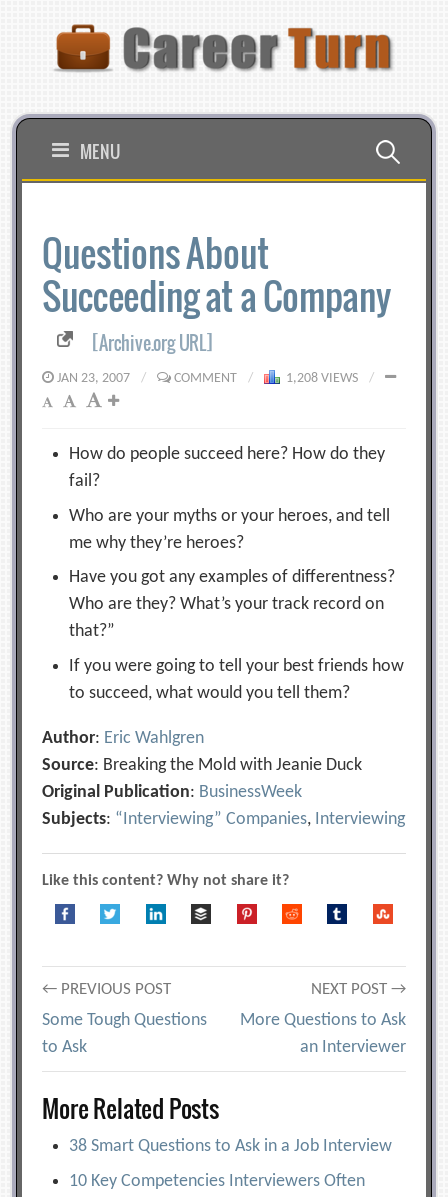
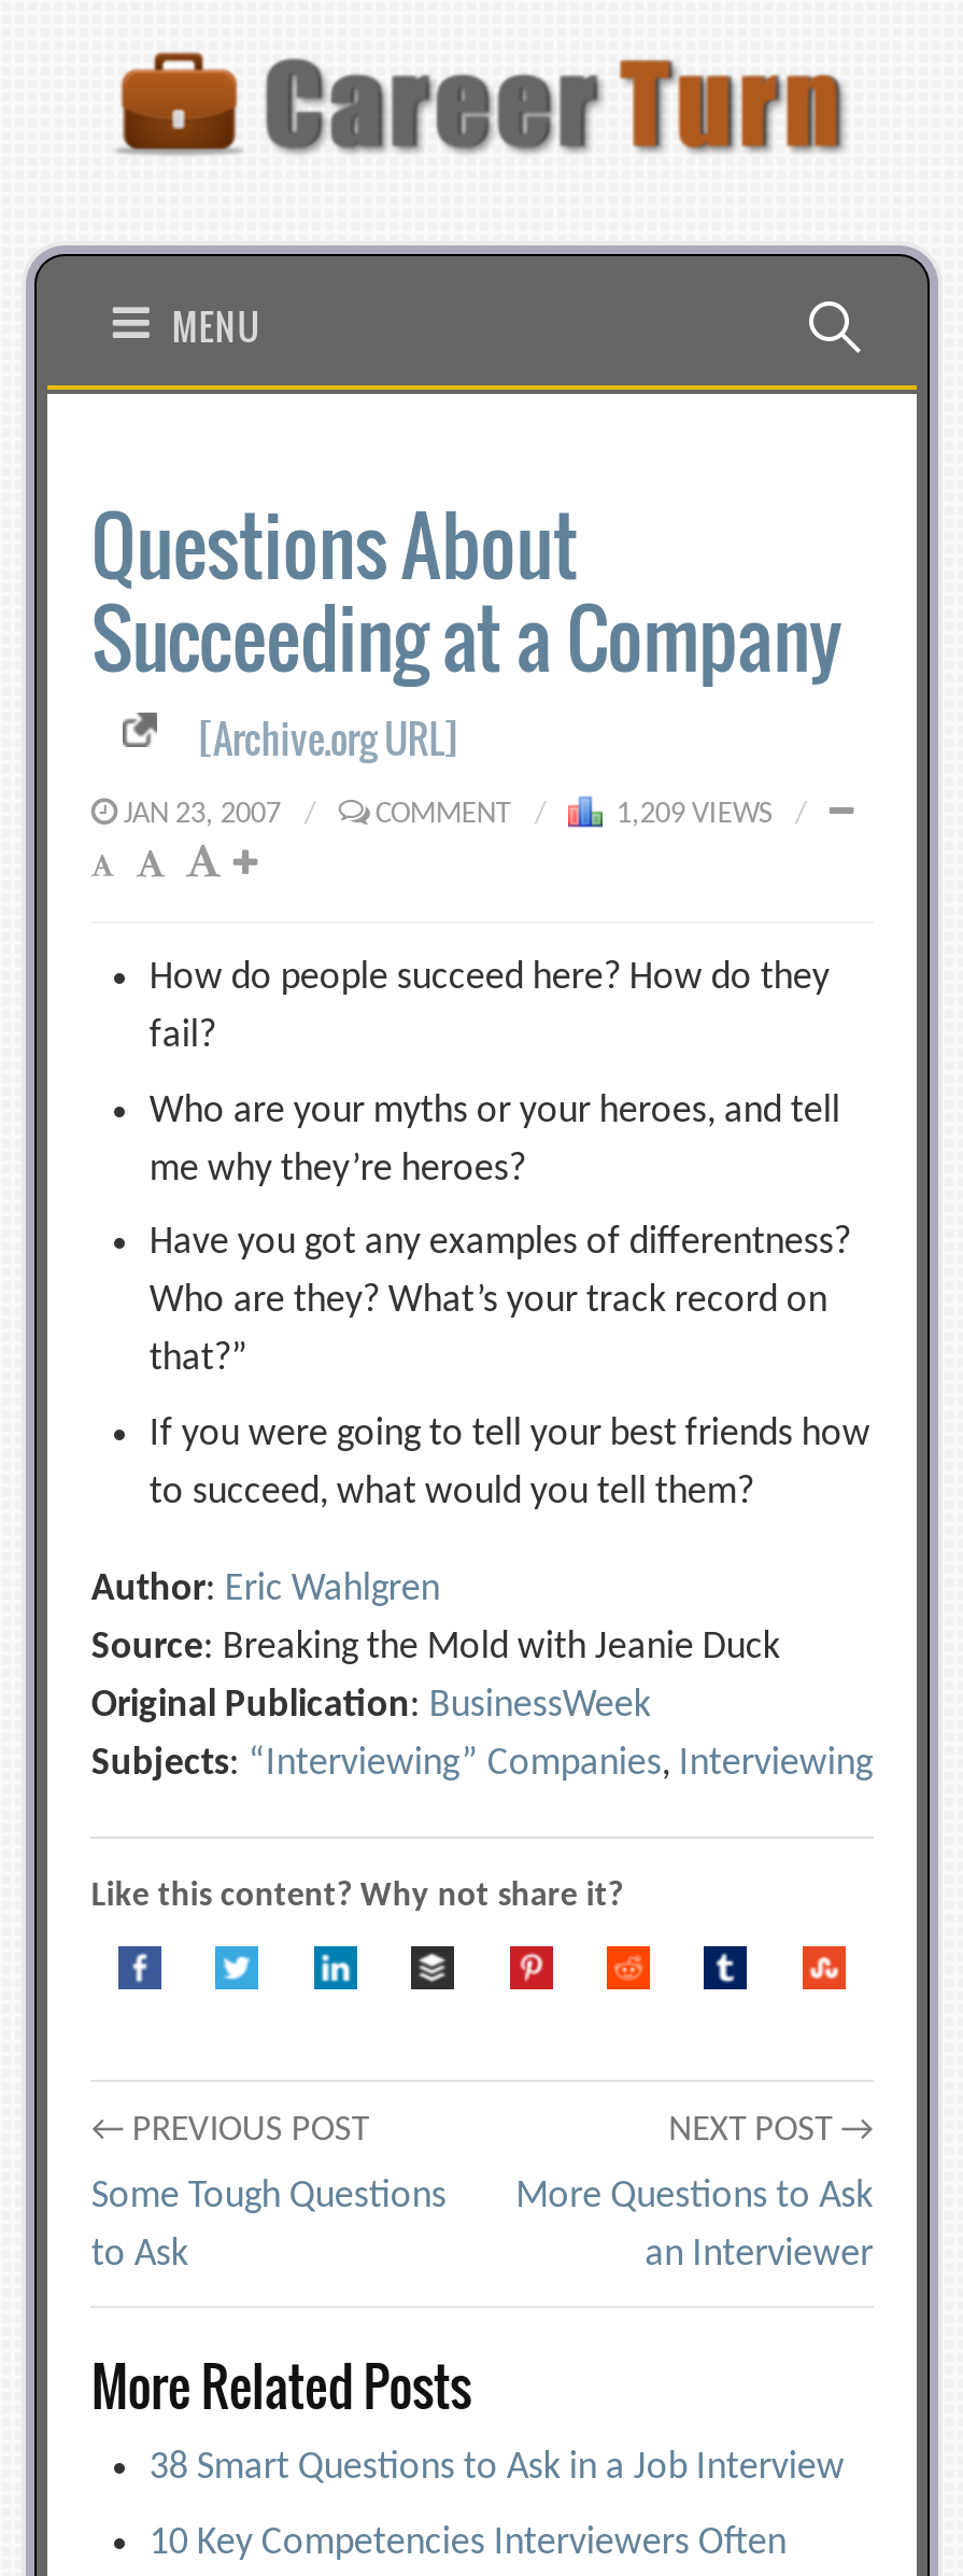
- 1,208 VIEWS
+ 1,209 VIEWS
